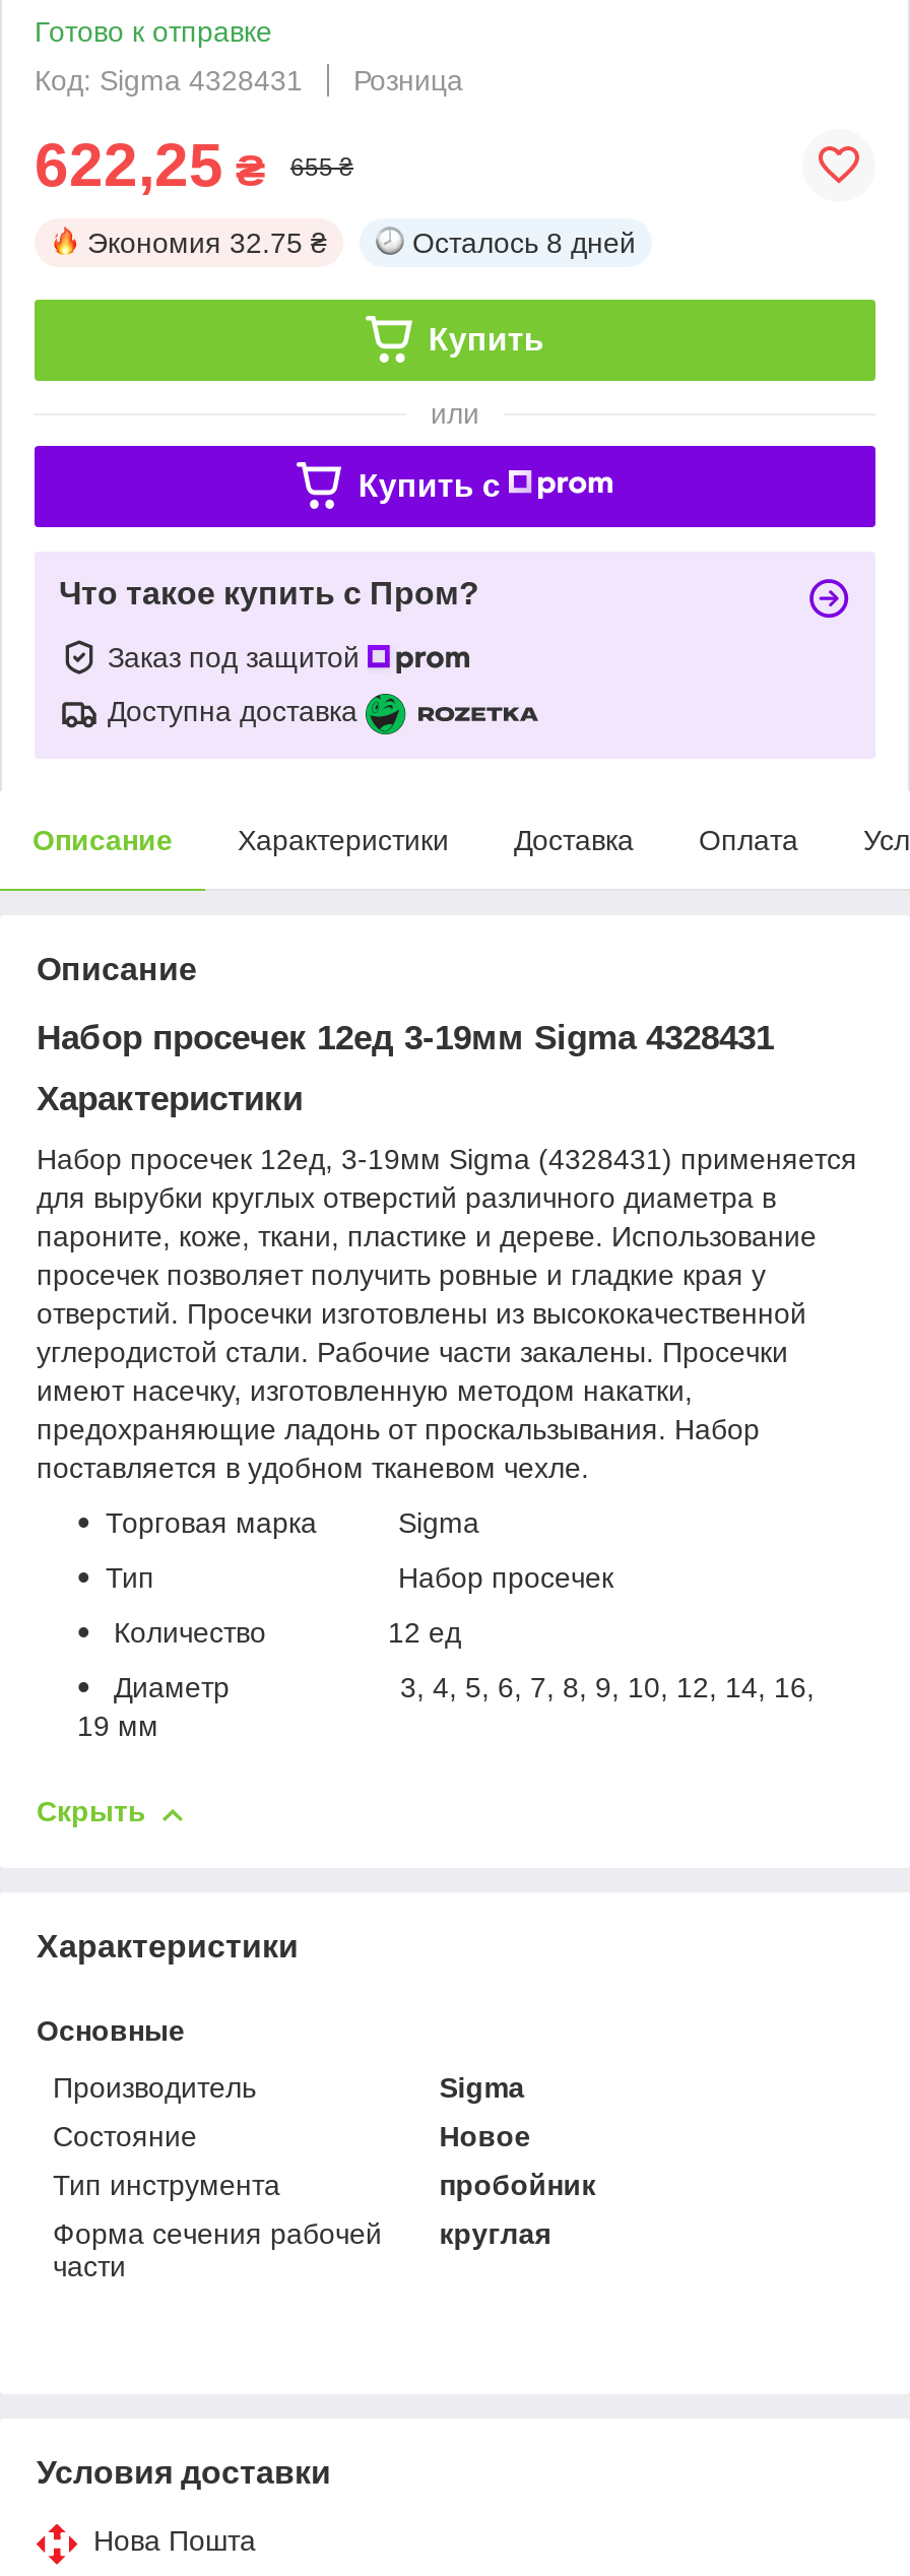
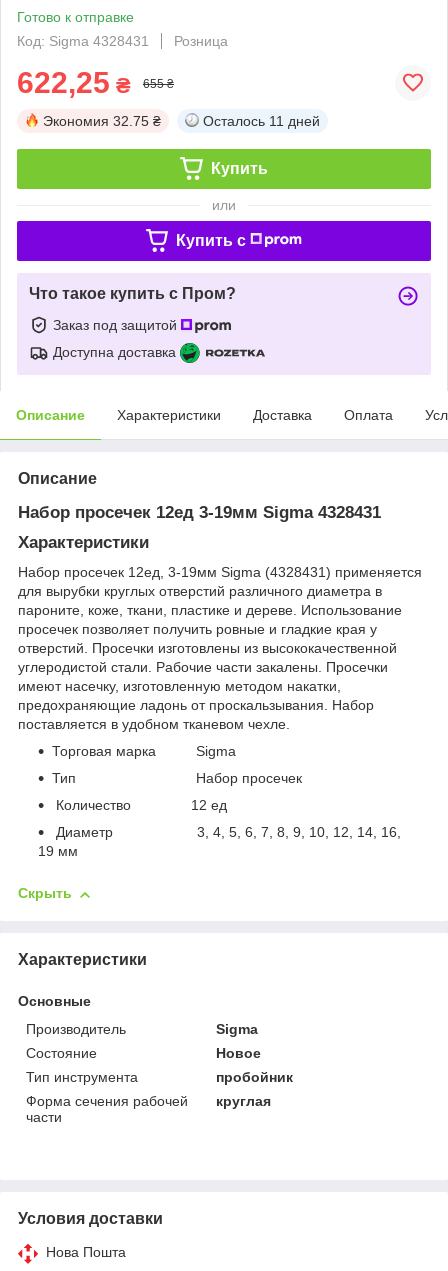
- Осталось 8 дней
+ Осталось 11 дней
